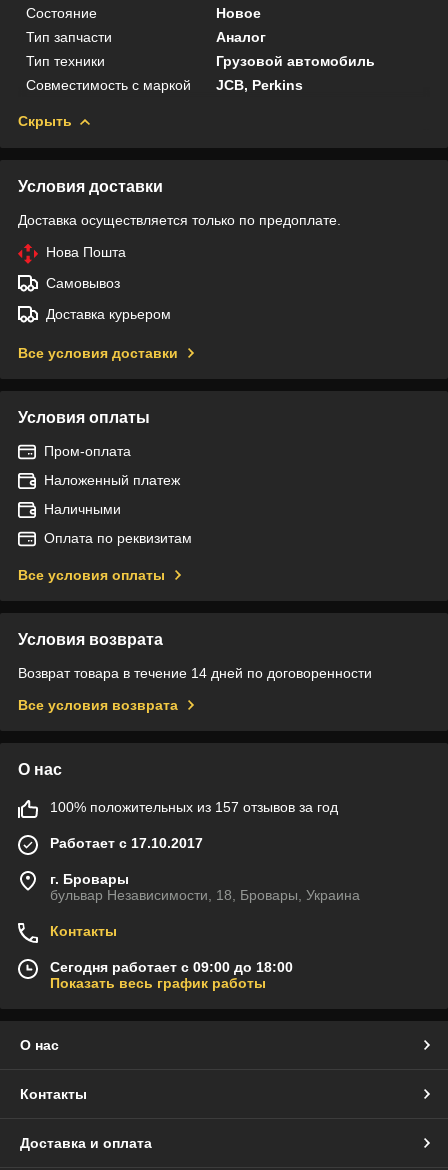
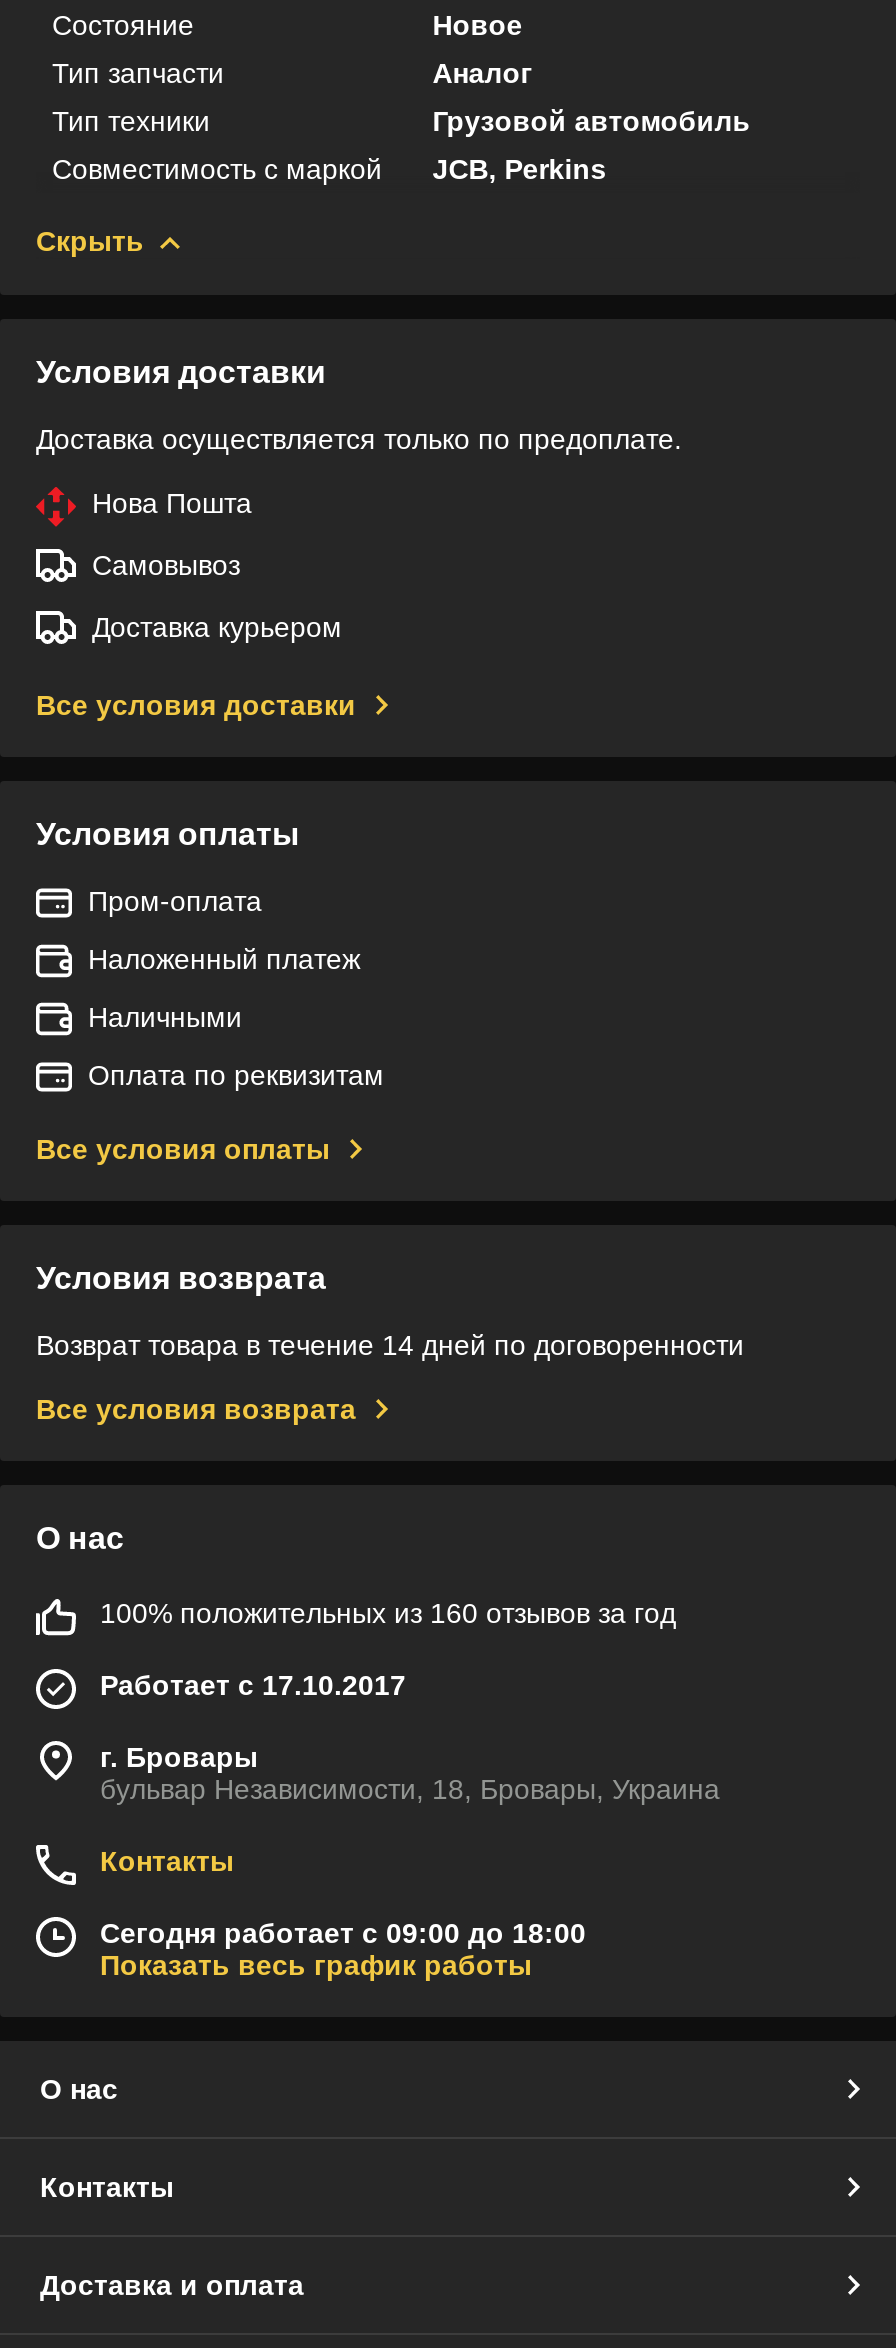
- 100% положительных из 157 отзывов за год
+ 100% положительных из 160 отзывов за год
